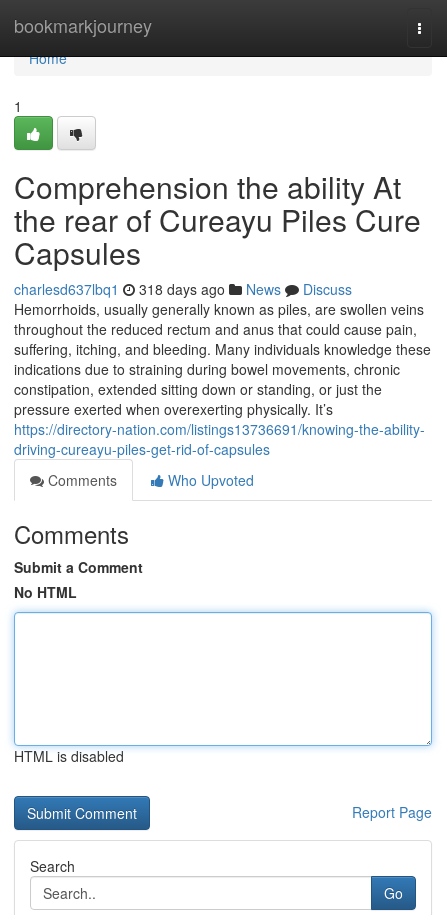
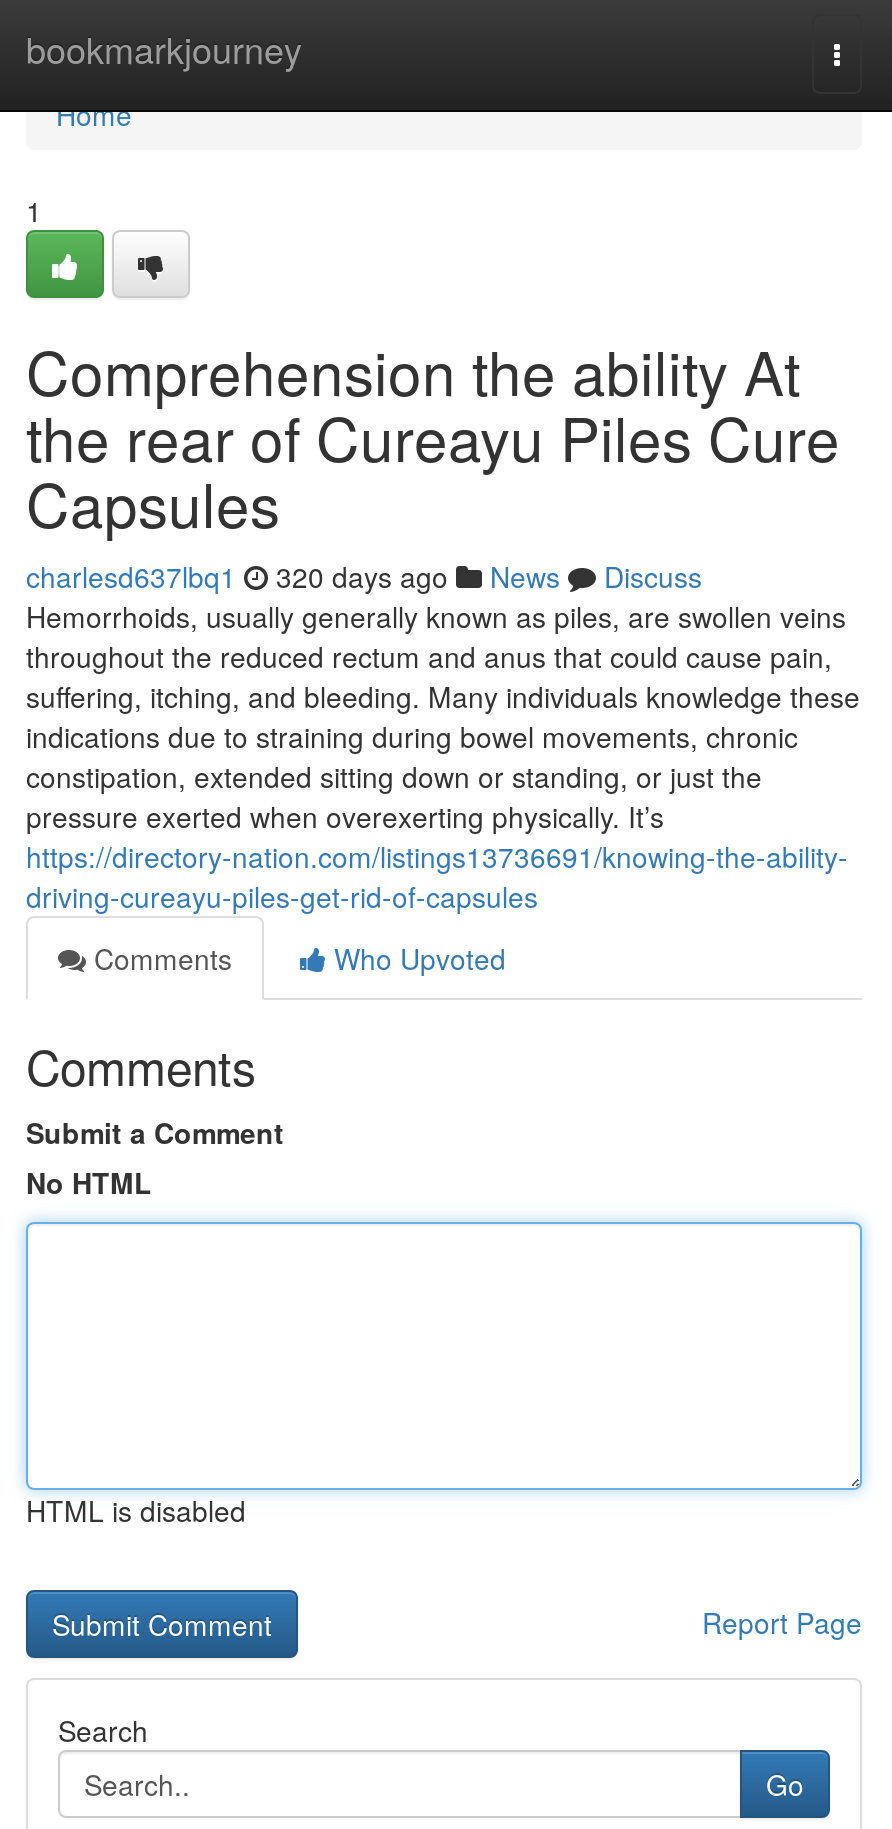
- charlesd637lbq1 318 days ago News Discuss
+ charlesd637lbq1 320 days ago News Discuss
